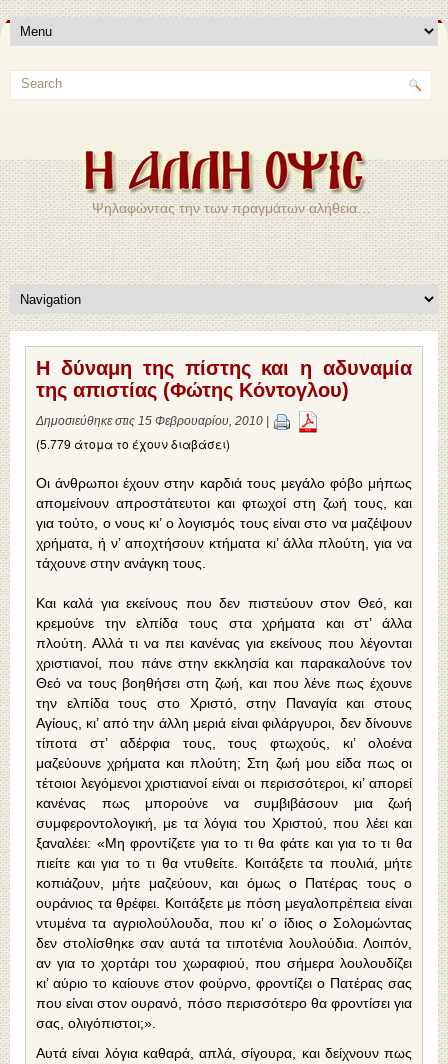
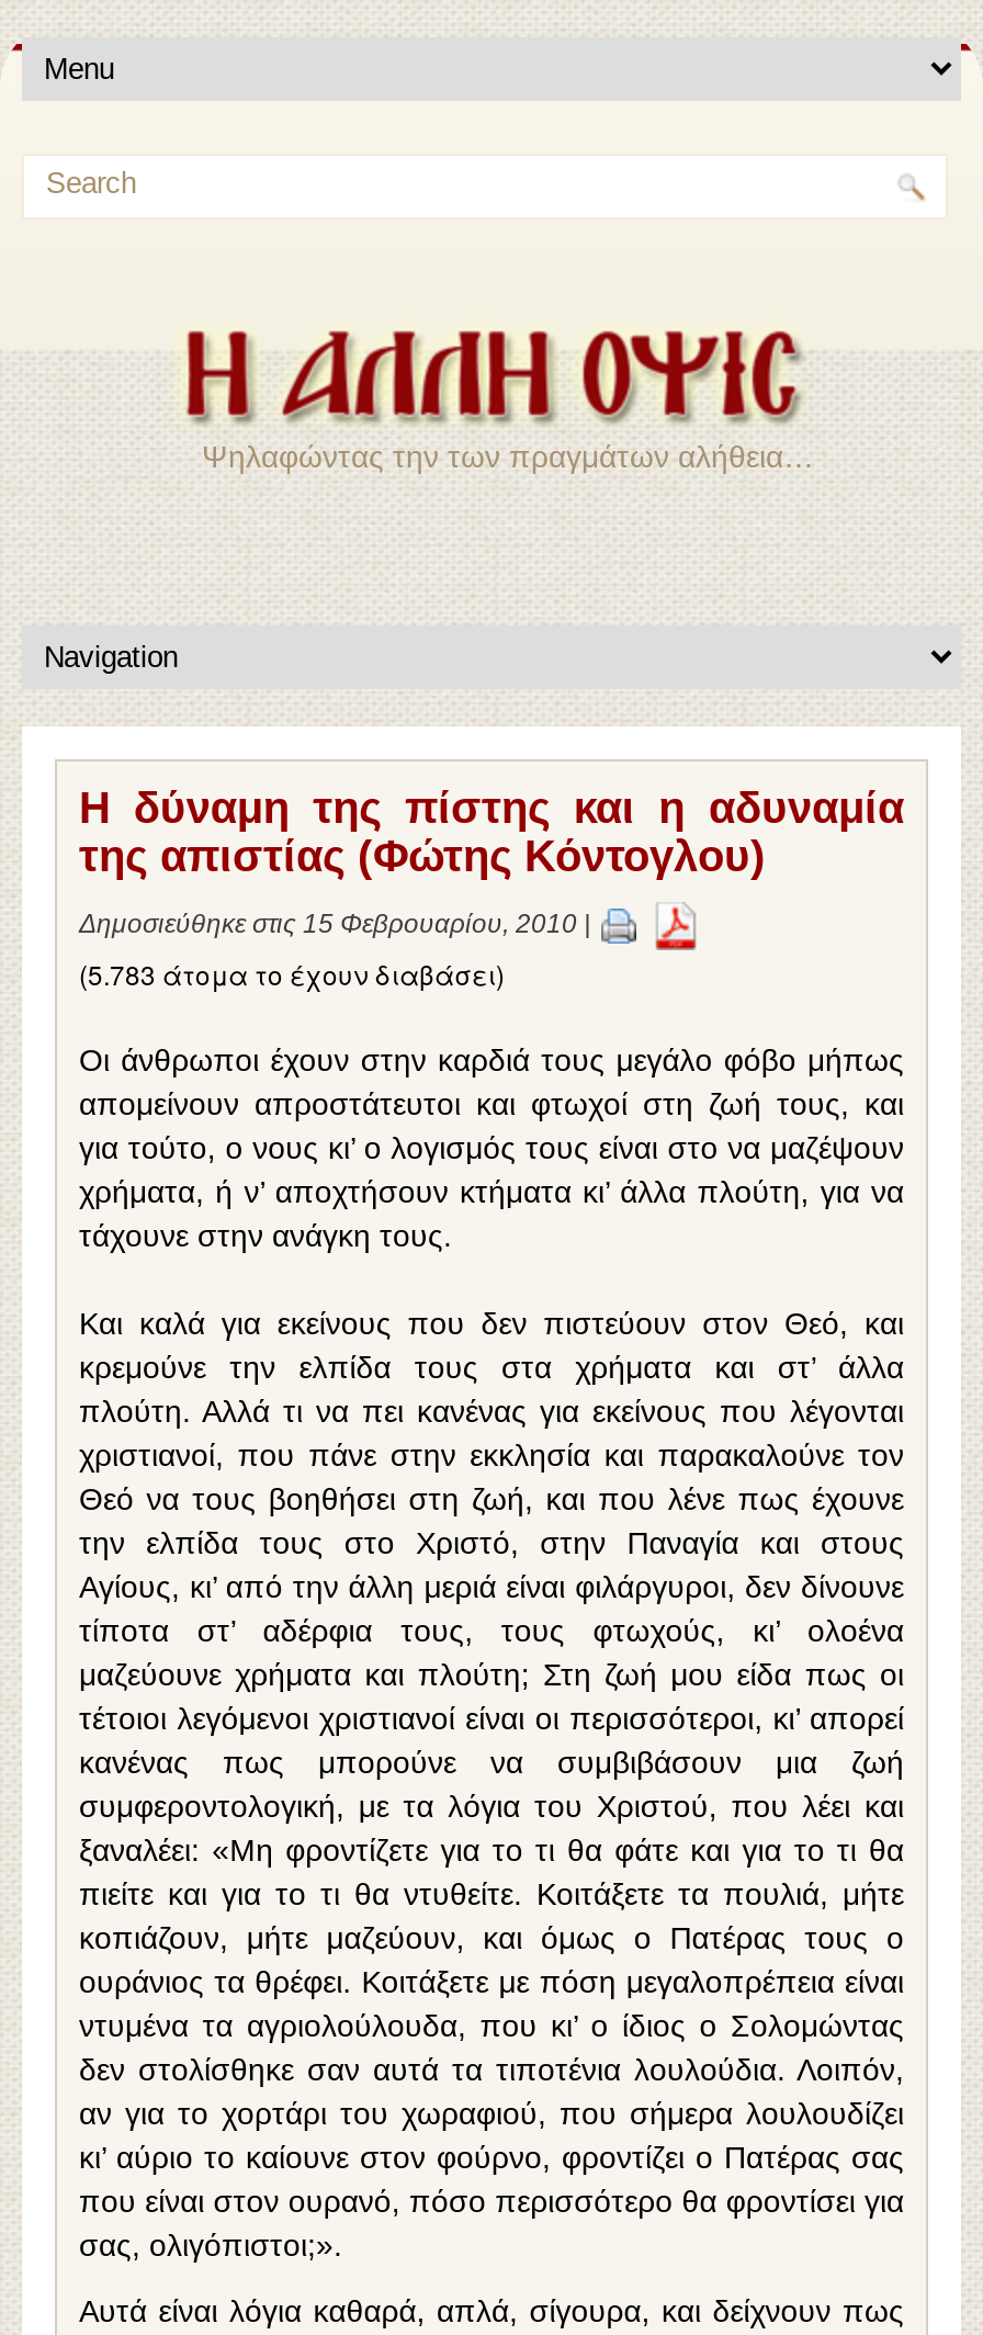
- (5.779 άτομα το έχουν διαβάσει)
+ (5.783 άτομα το έχουν διαβάσει)
